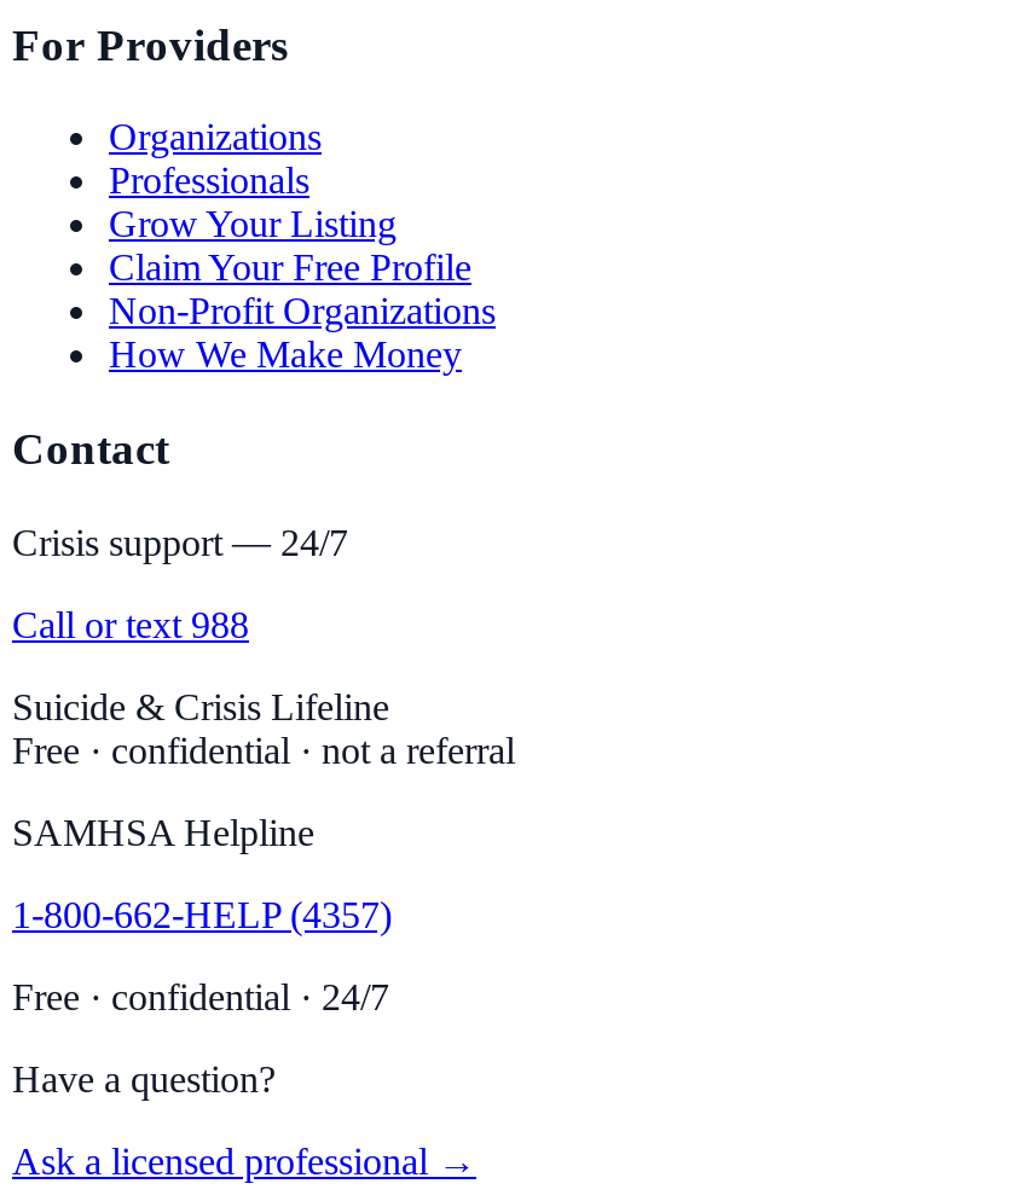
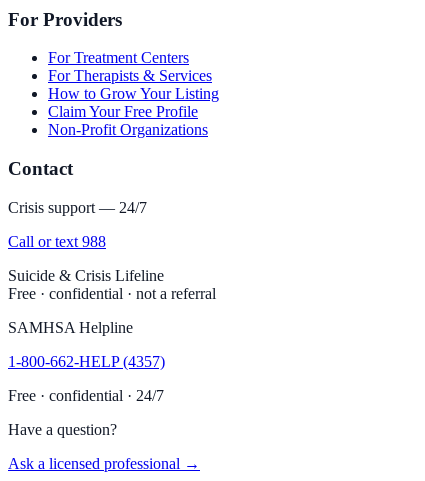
- Organizations
- Professionals
- Grow Your Listing
+ For Treatment Centers
+ For Therapists & Services
+ How to Grow Your Listing

- How We Make Money
